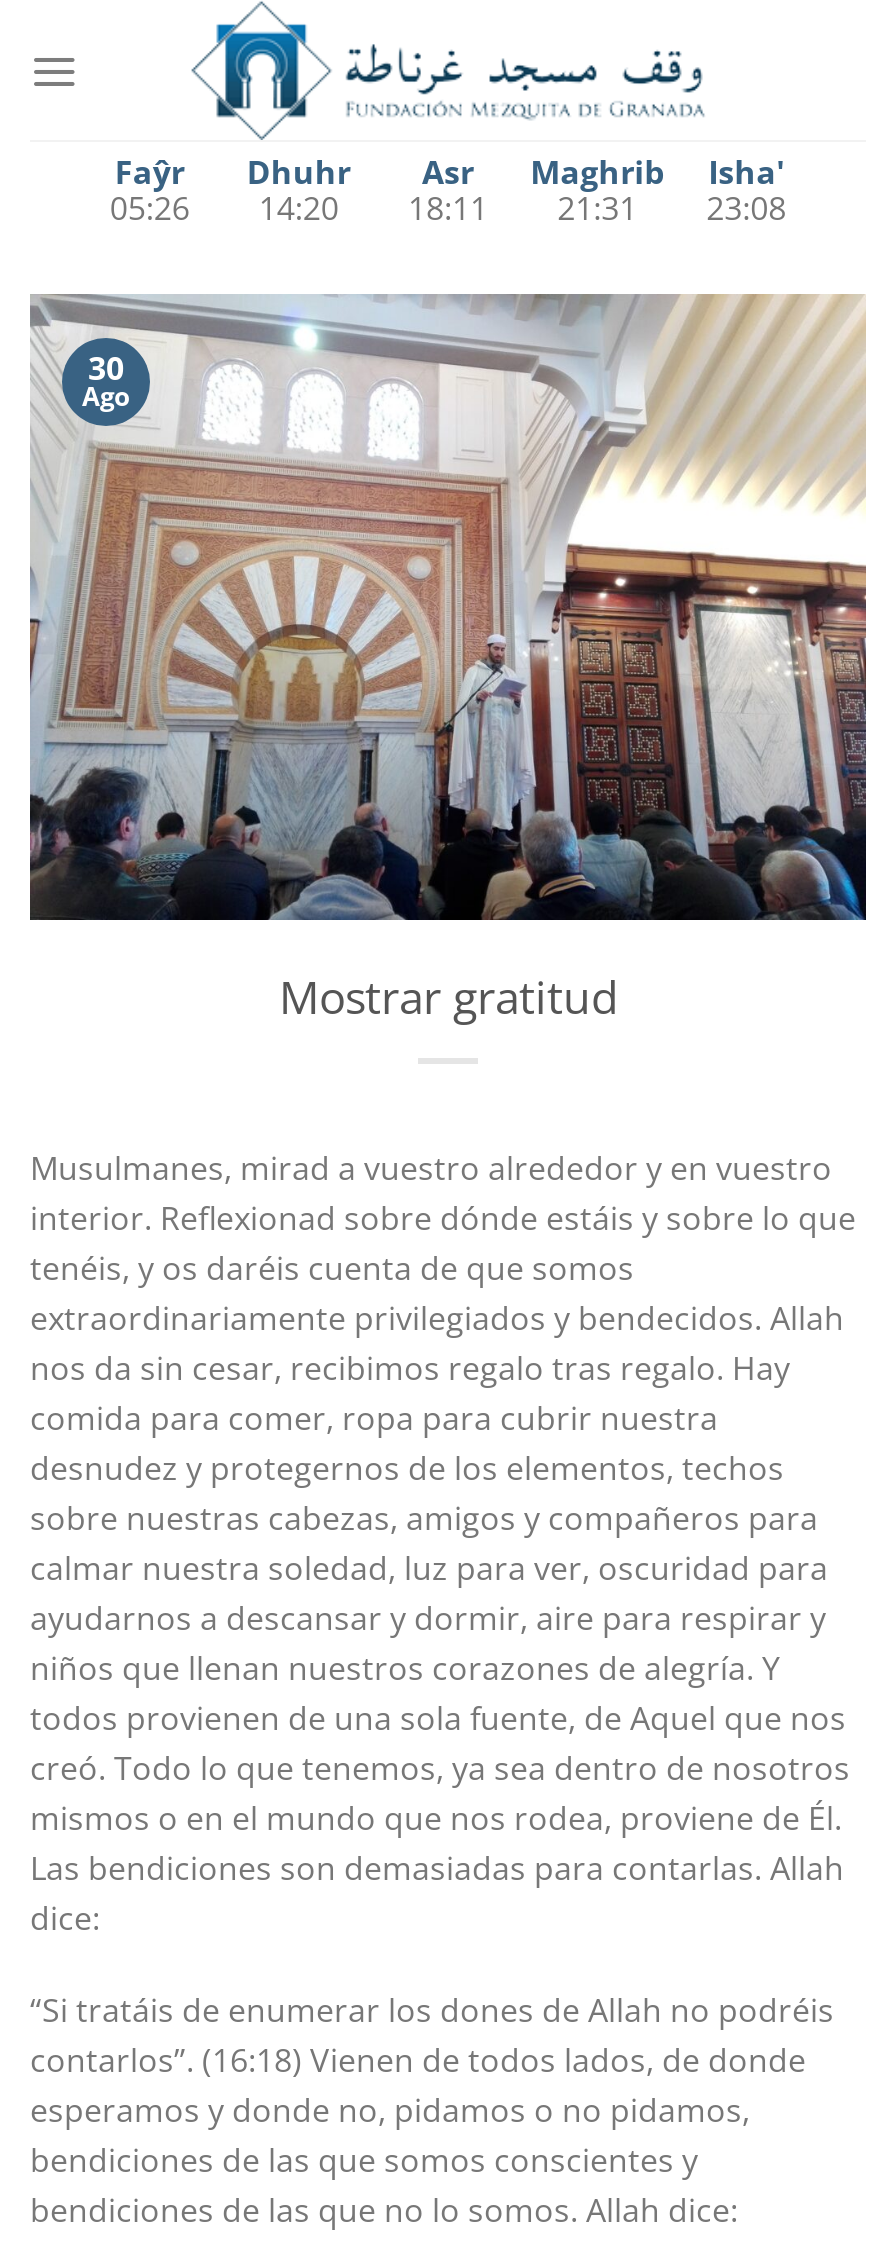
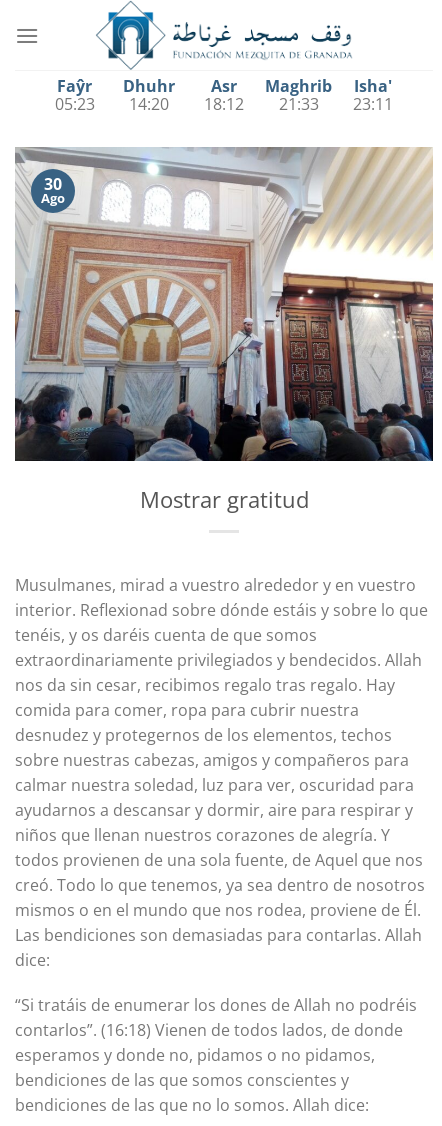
- 05:26
+ 05:23

- 18:11
+ 18:12

- 21:31
+ 21:33

- 23:08
+ 23:11
